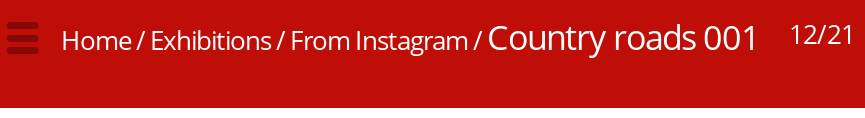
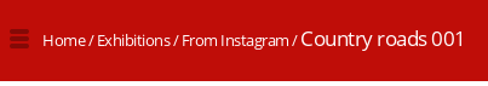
- 12/21
